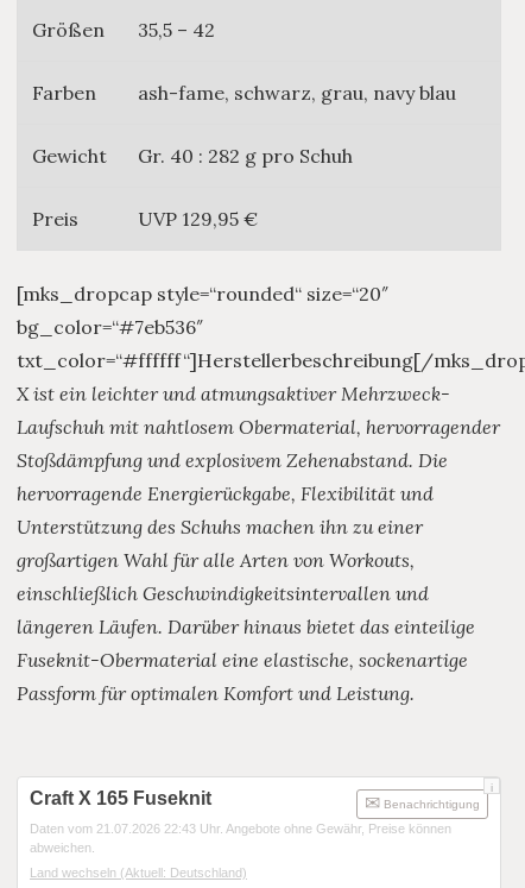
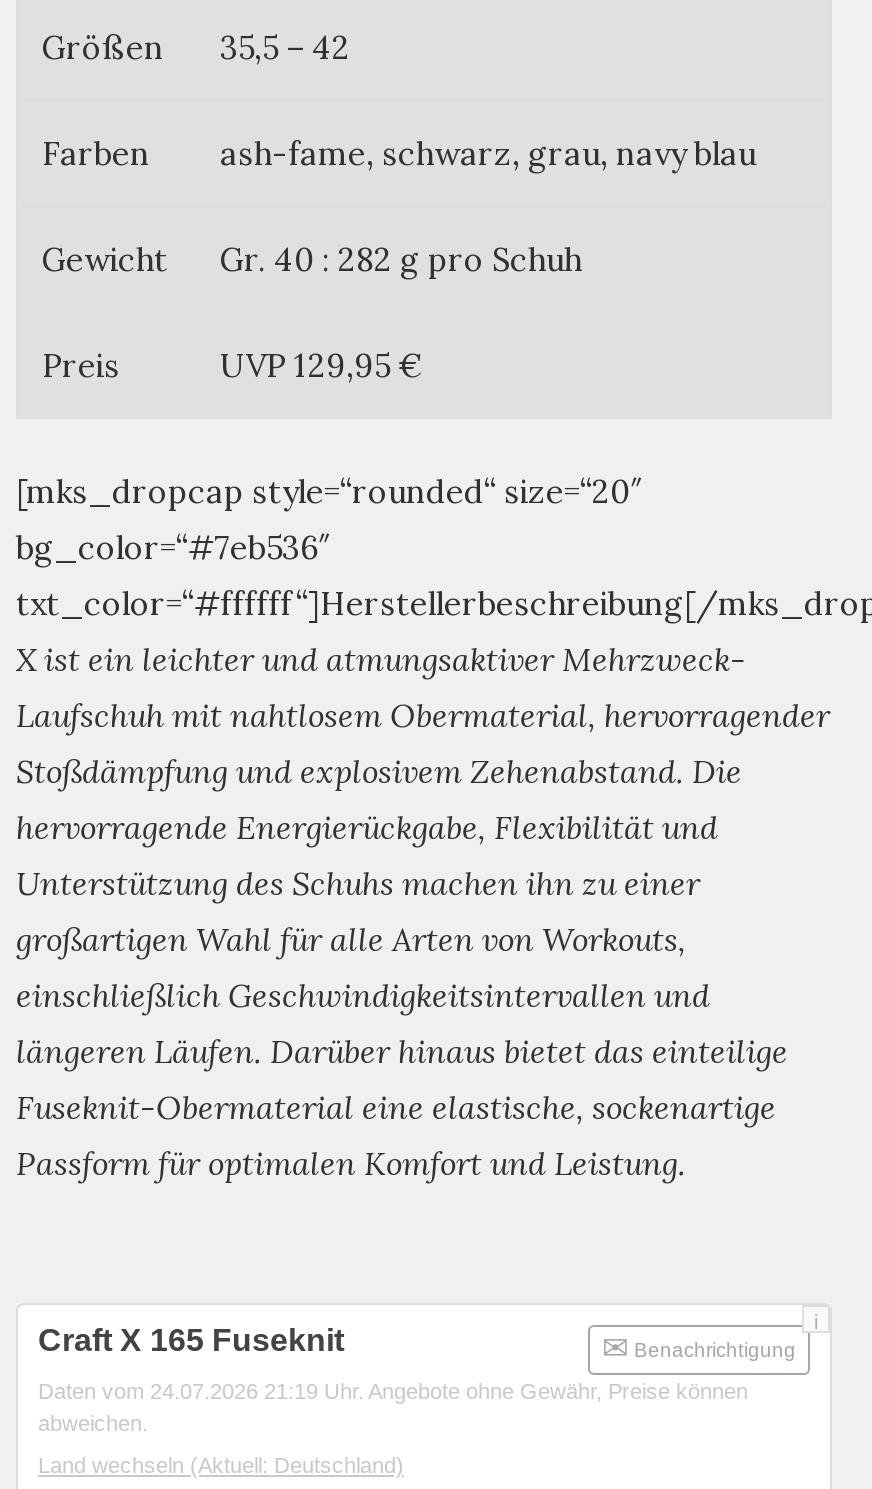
- Daten vom 21.07.2026 22:43 Uhr. Angebote ohne Gewähr, Preise können
+ Daten vom 24.07.2026 21:19 Uhr. Angebote ohne Gewähr, Preise können
